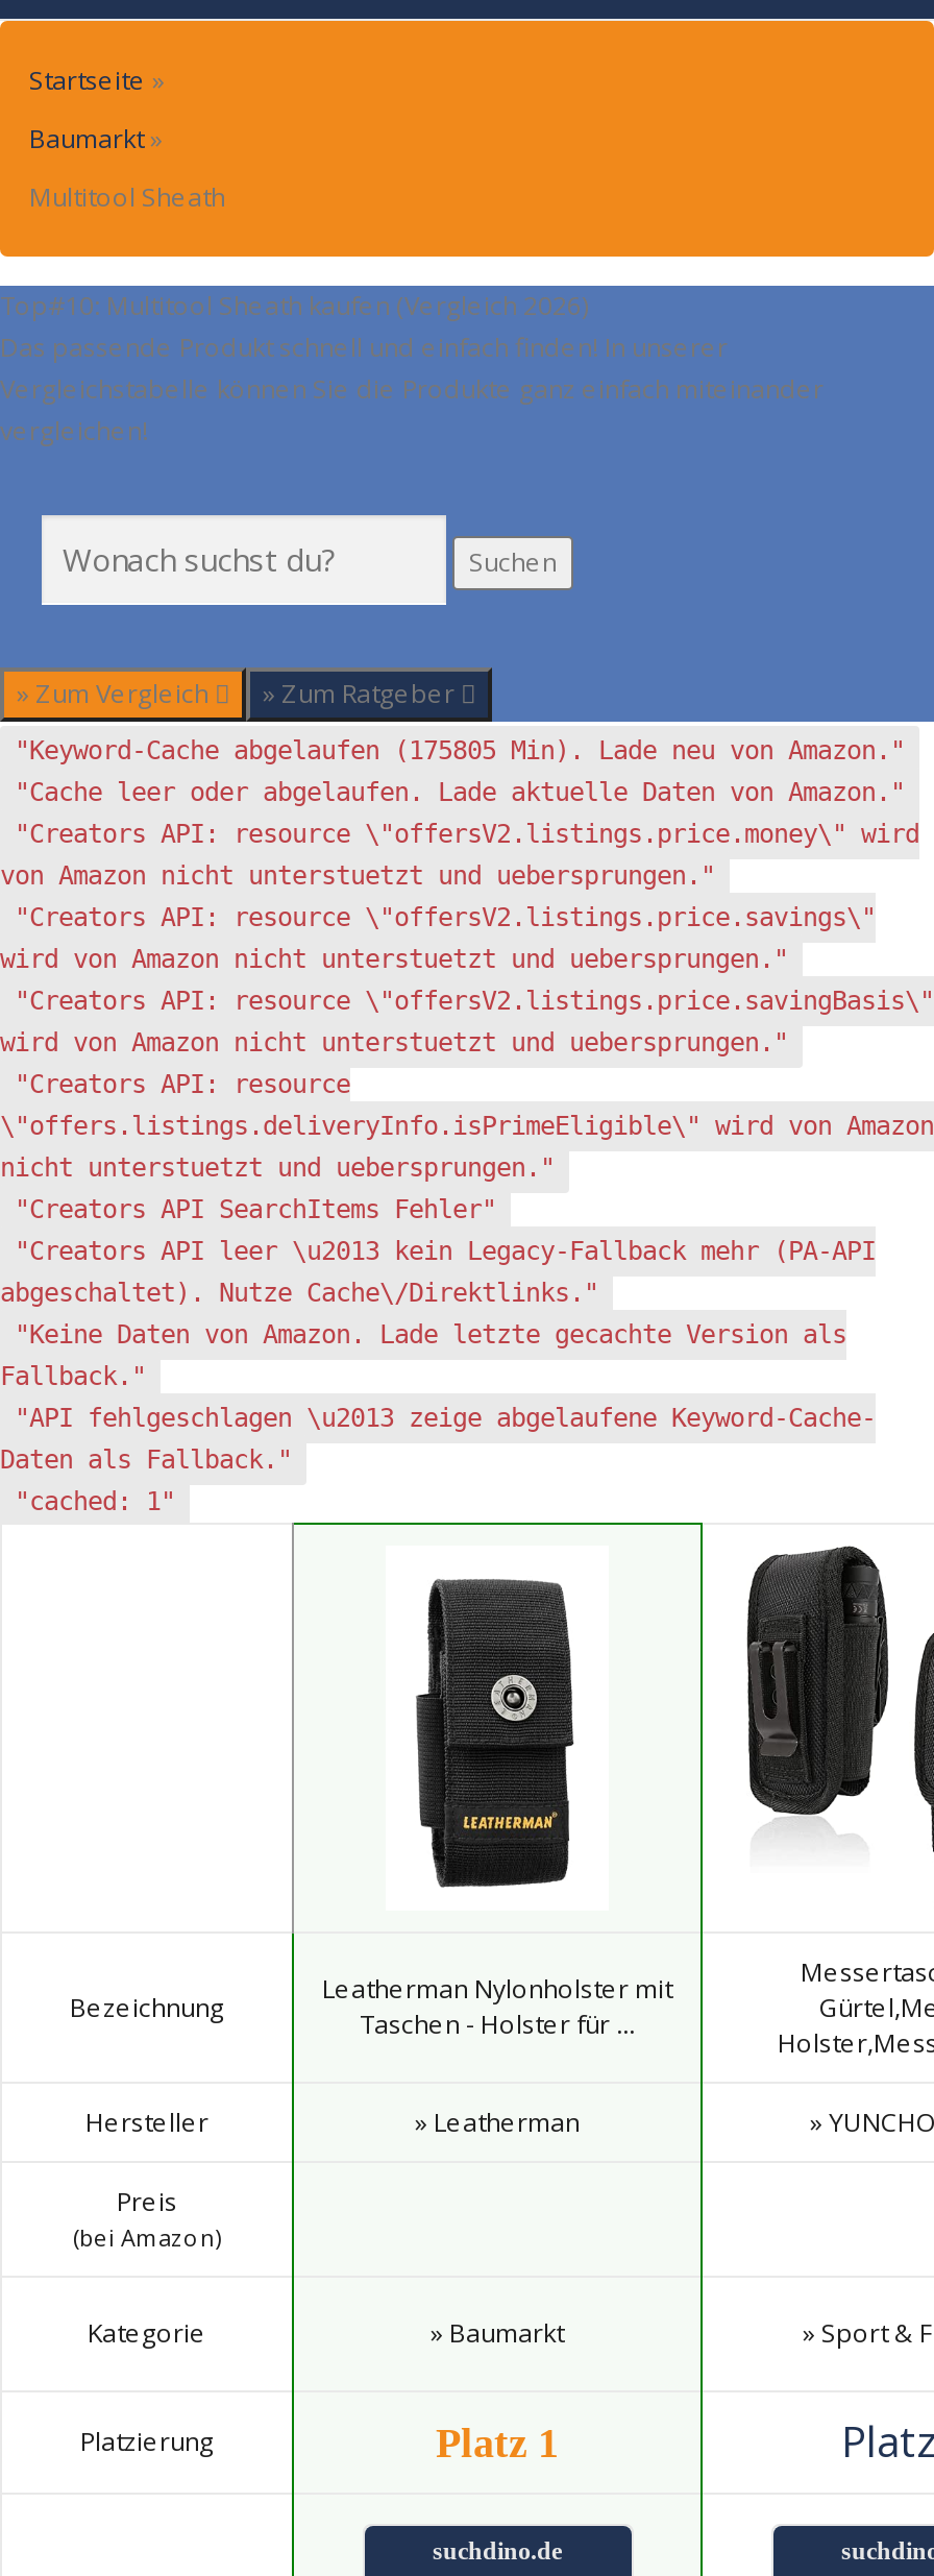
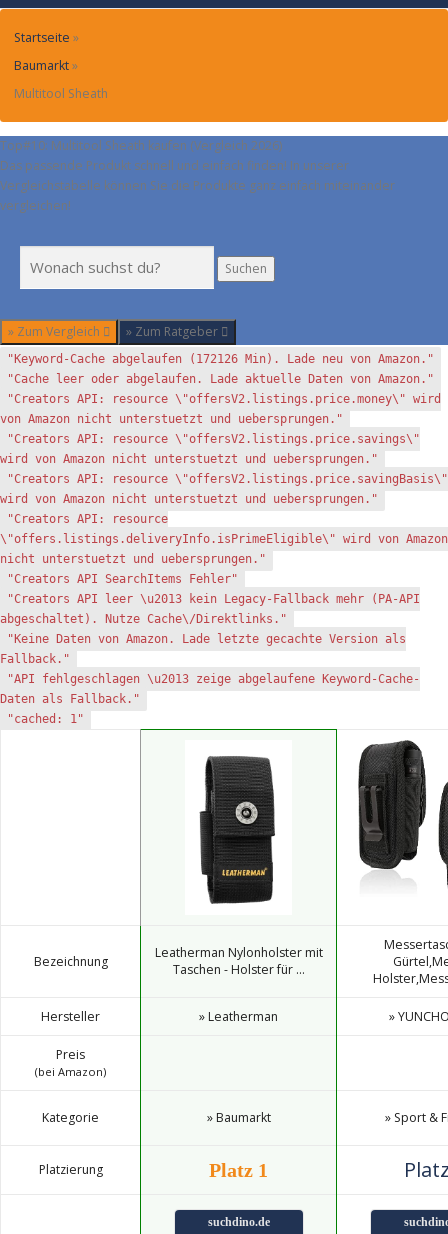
- "Keyword-Cache abgelaufen (175805 Min). Lade neu von Amazon."
+ "Keyword-Cache abgelaufen (172126 Min). Lade neu von Amazon."
